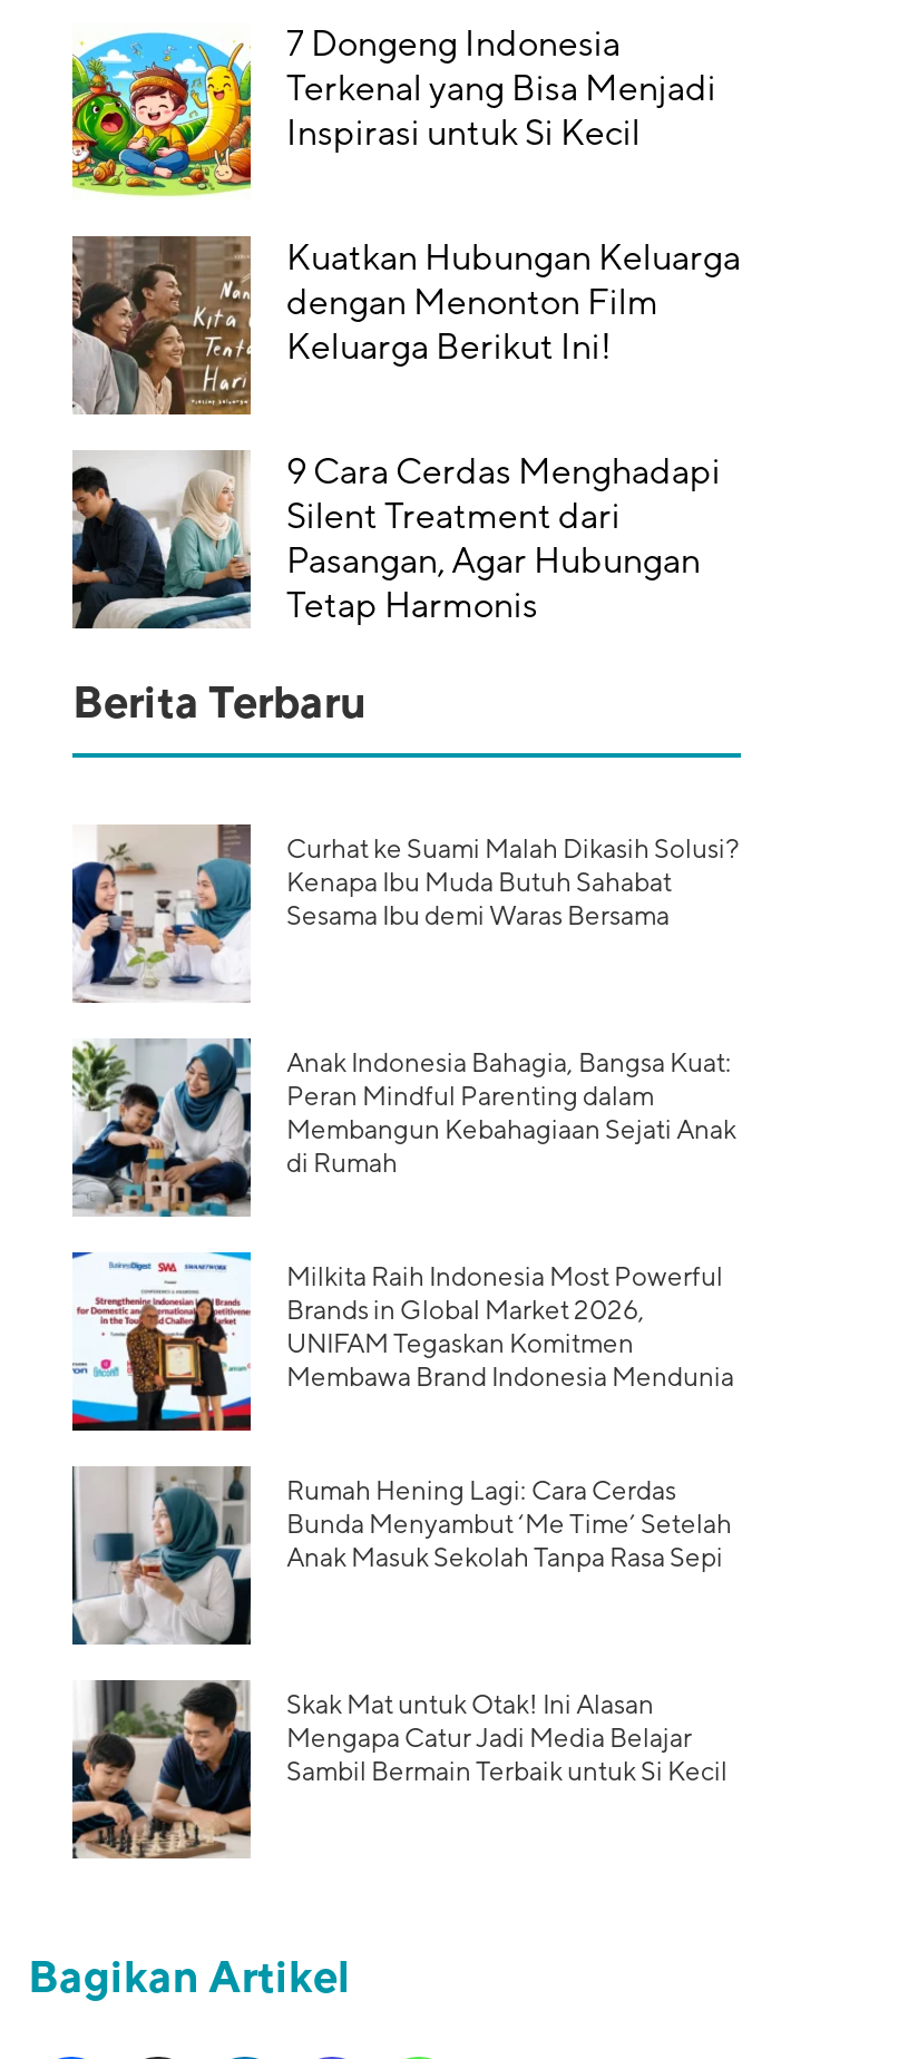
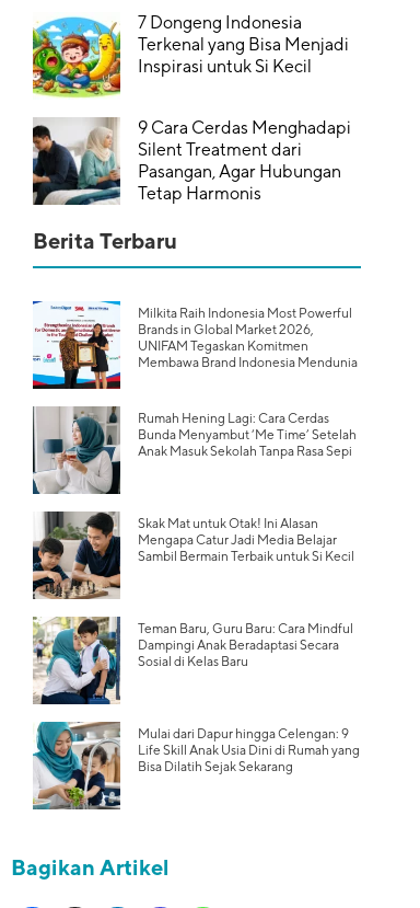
- [image]
- Kuatkan Hubungan Keluarga
- dengan Menonton Film
- Keluarga Berikut Ini!

- [image]
- Curhat ke Suami Malah Dikasih Solusi?
- Kenapa Ibu Muda Butuh Sahabat
- Sesama Ibu demi Waras Bersama

- [image]
- Anak Indonesia Bahagia, Bangsa Kuat:
- Peran Mindful Parenting dalam
- Membangun Kebahagiaan Sejati Anak
- di Rumah

moved up: [image] | Milkita Raih Indonesia Most Powerful | Brands in Global Market 2026, | ... | Mengapa Catur Jadi Media Belajar | Sambil Bermain Terbaik untuk Si Kecil

+ [image]
+ Teman Baru, Guru Baru: Cara Mindful
+ Dampingi Anak Beradaptasi Secara
+ Sosial di Kelas Baru

+ [image]
+ Mulai dari Dapur hingga Celengan: 9
+ Life Skill Anak Usia Dini di Rumah yang
+ Bisa Dilatih Sejak Sekarang
